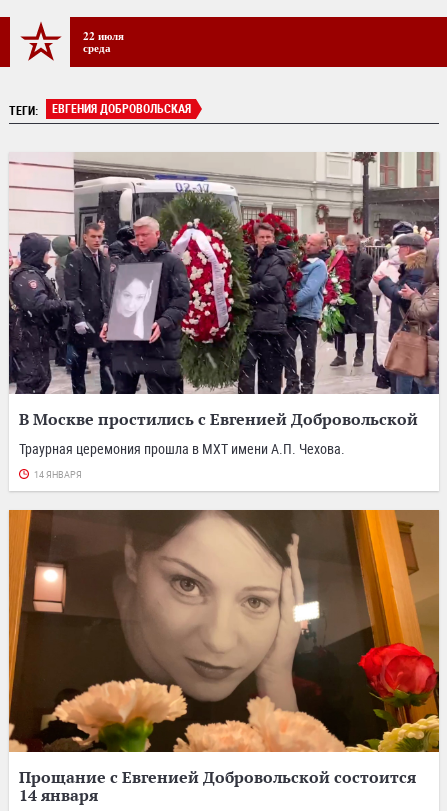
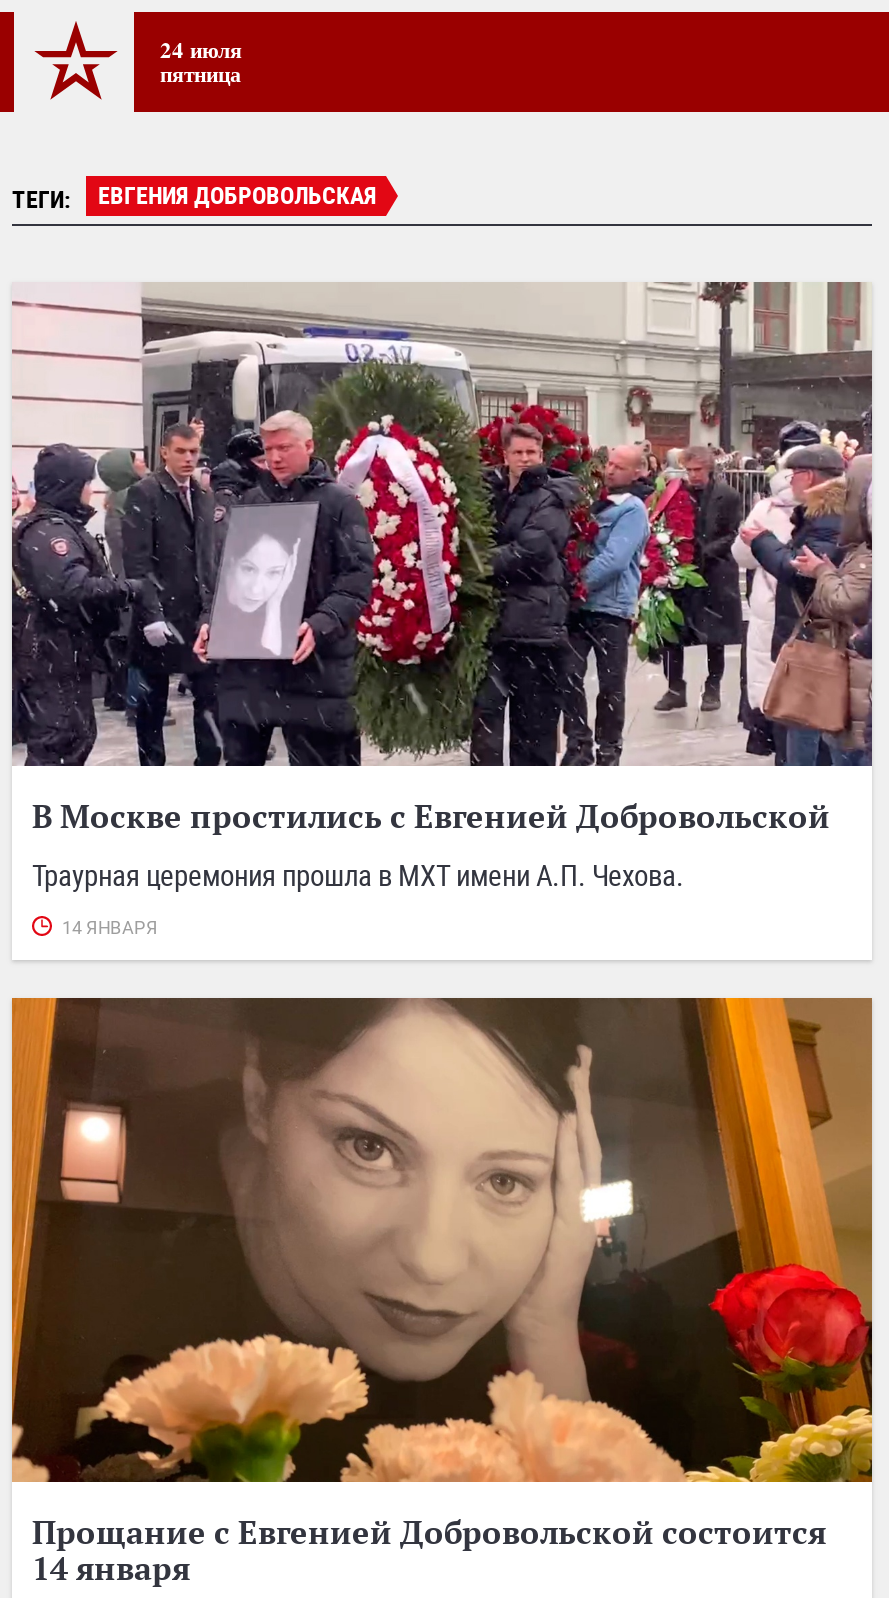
- 22 июля
- среда
+ 24 июля
+ пятница
